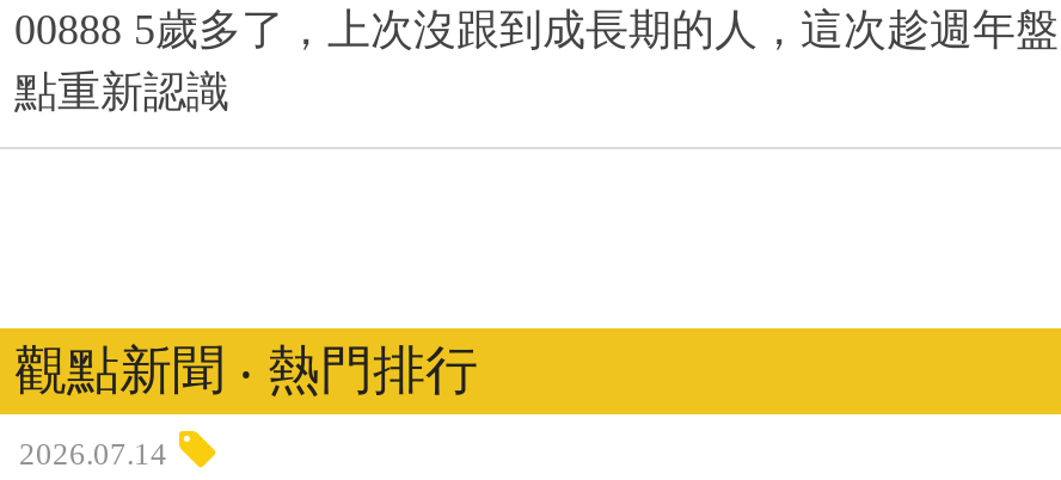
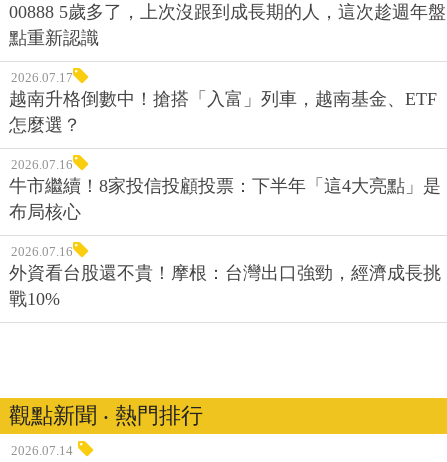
+ 2026.07.17
+ 越南升格倒數中！搶搭「入富」列車，越南基金、ETF
+ 怎麼選？
+ 2026.07.16
+ 牛市繼續！8家投信投顧投票：下半年「這4大亮點」是
+ 布局核心
+ 2026.07.16
+ 外資看台股還不貴！摩根：台灣出口強勁，經濟成長挑
+ 戰10%
